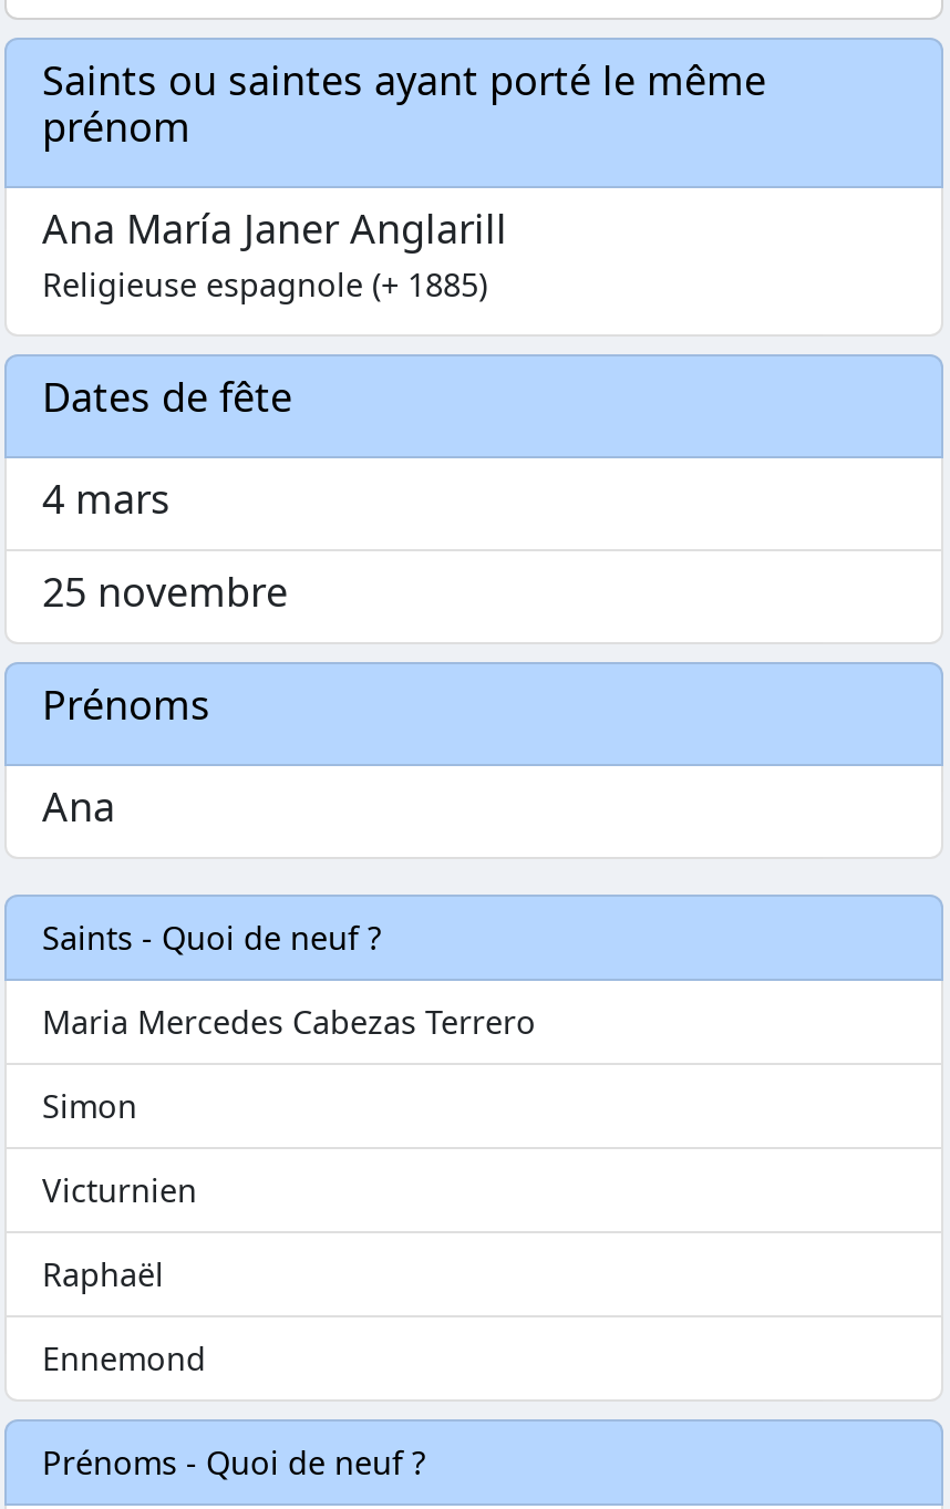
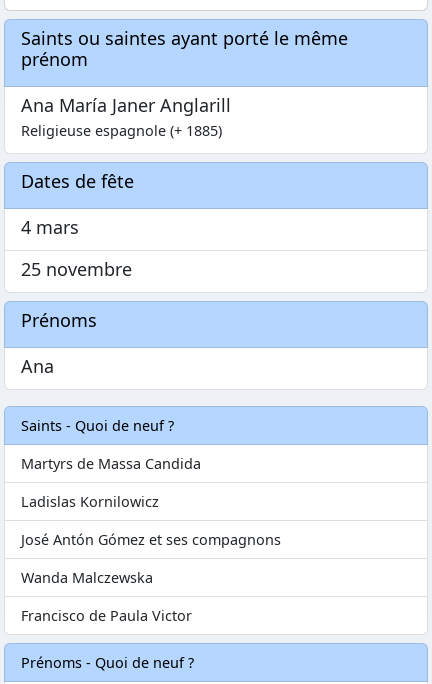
- Maria Mercedes Cabezas Terrero
+ Martyrs de Massa Candida

- Simon
+ Ladislas Kornilowicz

- Victurnien
+ José Antón Gómez et ses compagnons

- Raphaël
+ Wanda Malczewska

- Ennemond
+ Francisco de Paula Victor
